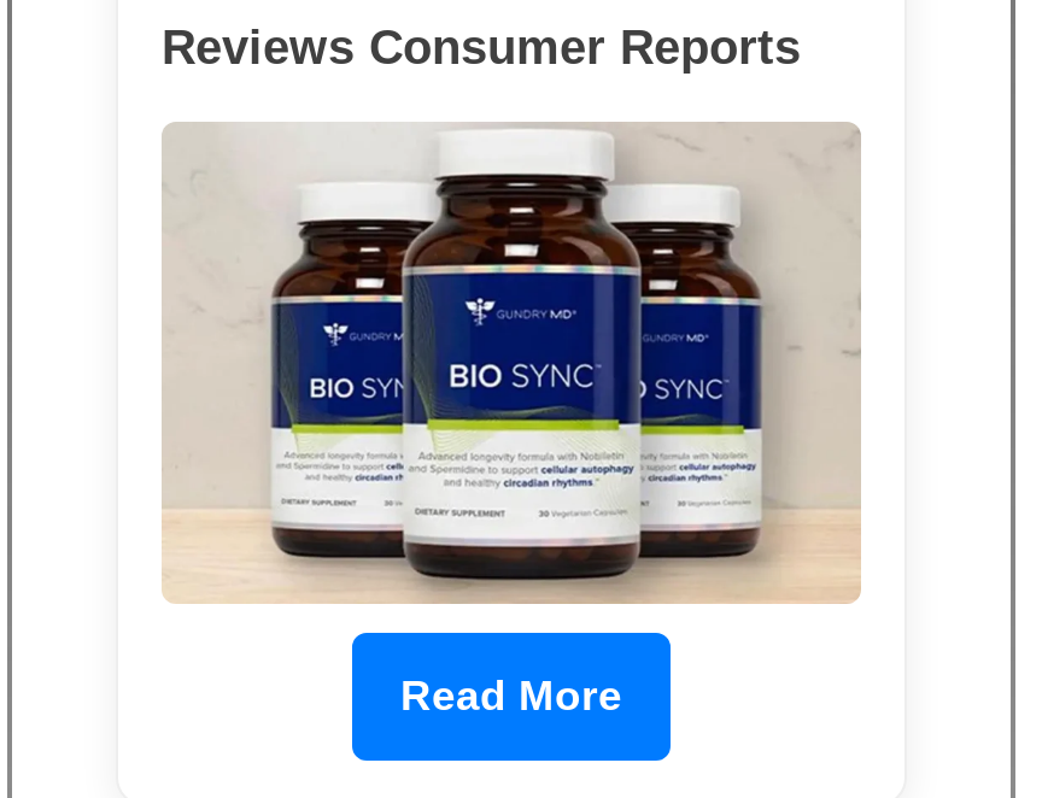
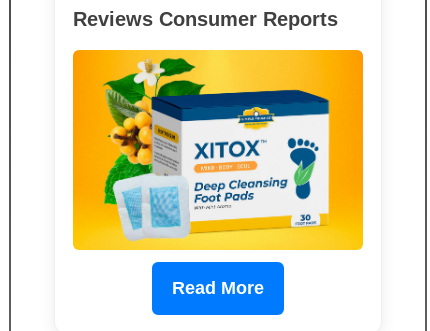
- [image]
+ [image]
